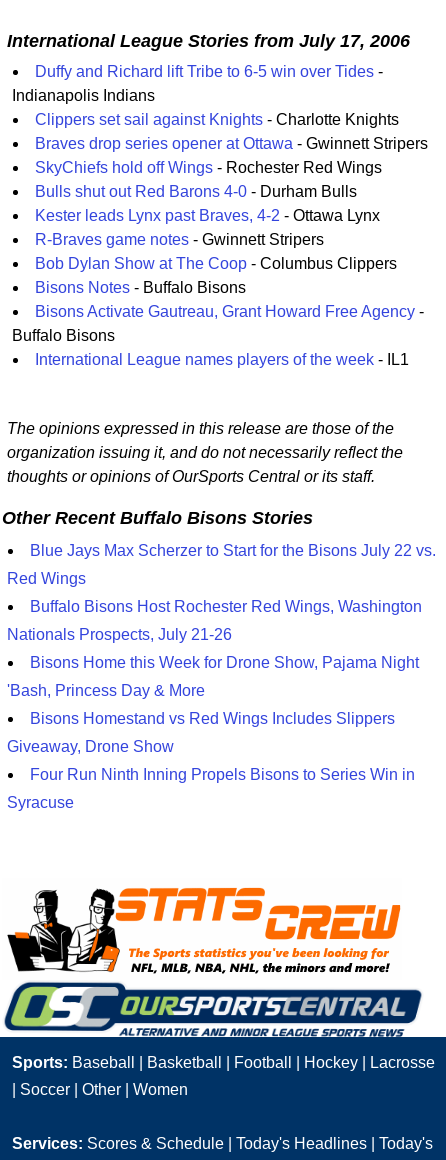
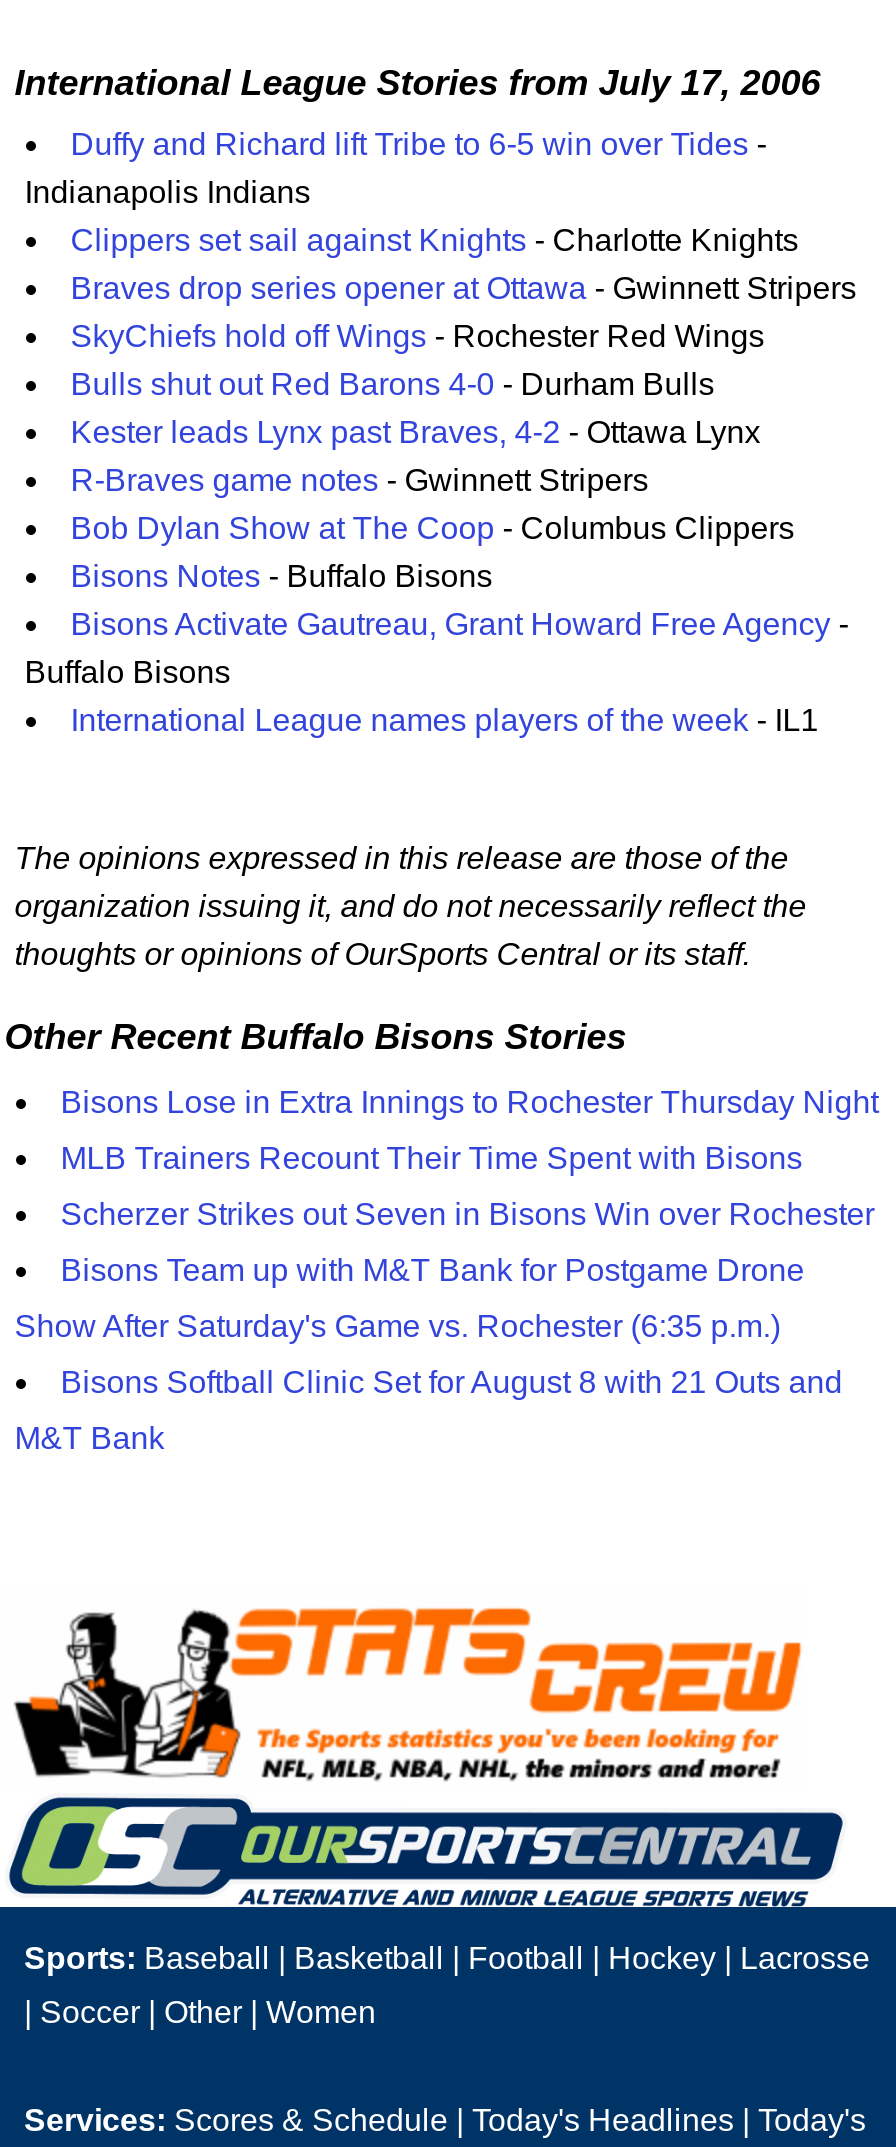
- Blue Jays Max Scherzer to Start for the Bisons July 22 vs.
- Red Wings
- Buffalo Bisons Host Rochester Red Wings, Washington
- Nationals Prospects, July 21-26
- Bisons Home this Week for Drone Show, Pajama Night
- 'Bash, Princess Day & More
- Bisons Homestand vs Red Wings Includes Slippers
- Giveaway, Drone Show
- Four Run Ninth Inning Propels Bisons to Series Win in
- Syracuse
+ Bisons Lose in Extra Innings to Rochester Thursday Night
+ MLB Trainers Recount Their Time Spent with Bisons
+ Scherzer Strikes out Seven in Bisons Win over Rochester
+ Bisons Team up with M&T Bank for Postgame Drone
+ Show After Saturday's Game vs. Rochester (6:35 p.m.)
+ Bisons Softball Clinic Set for August 8 with 21 Outs and
+ M&T Bank
